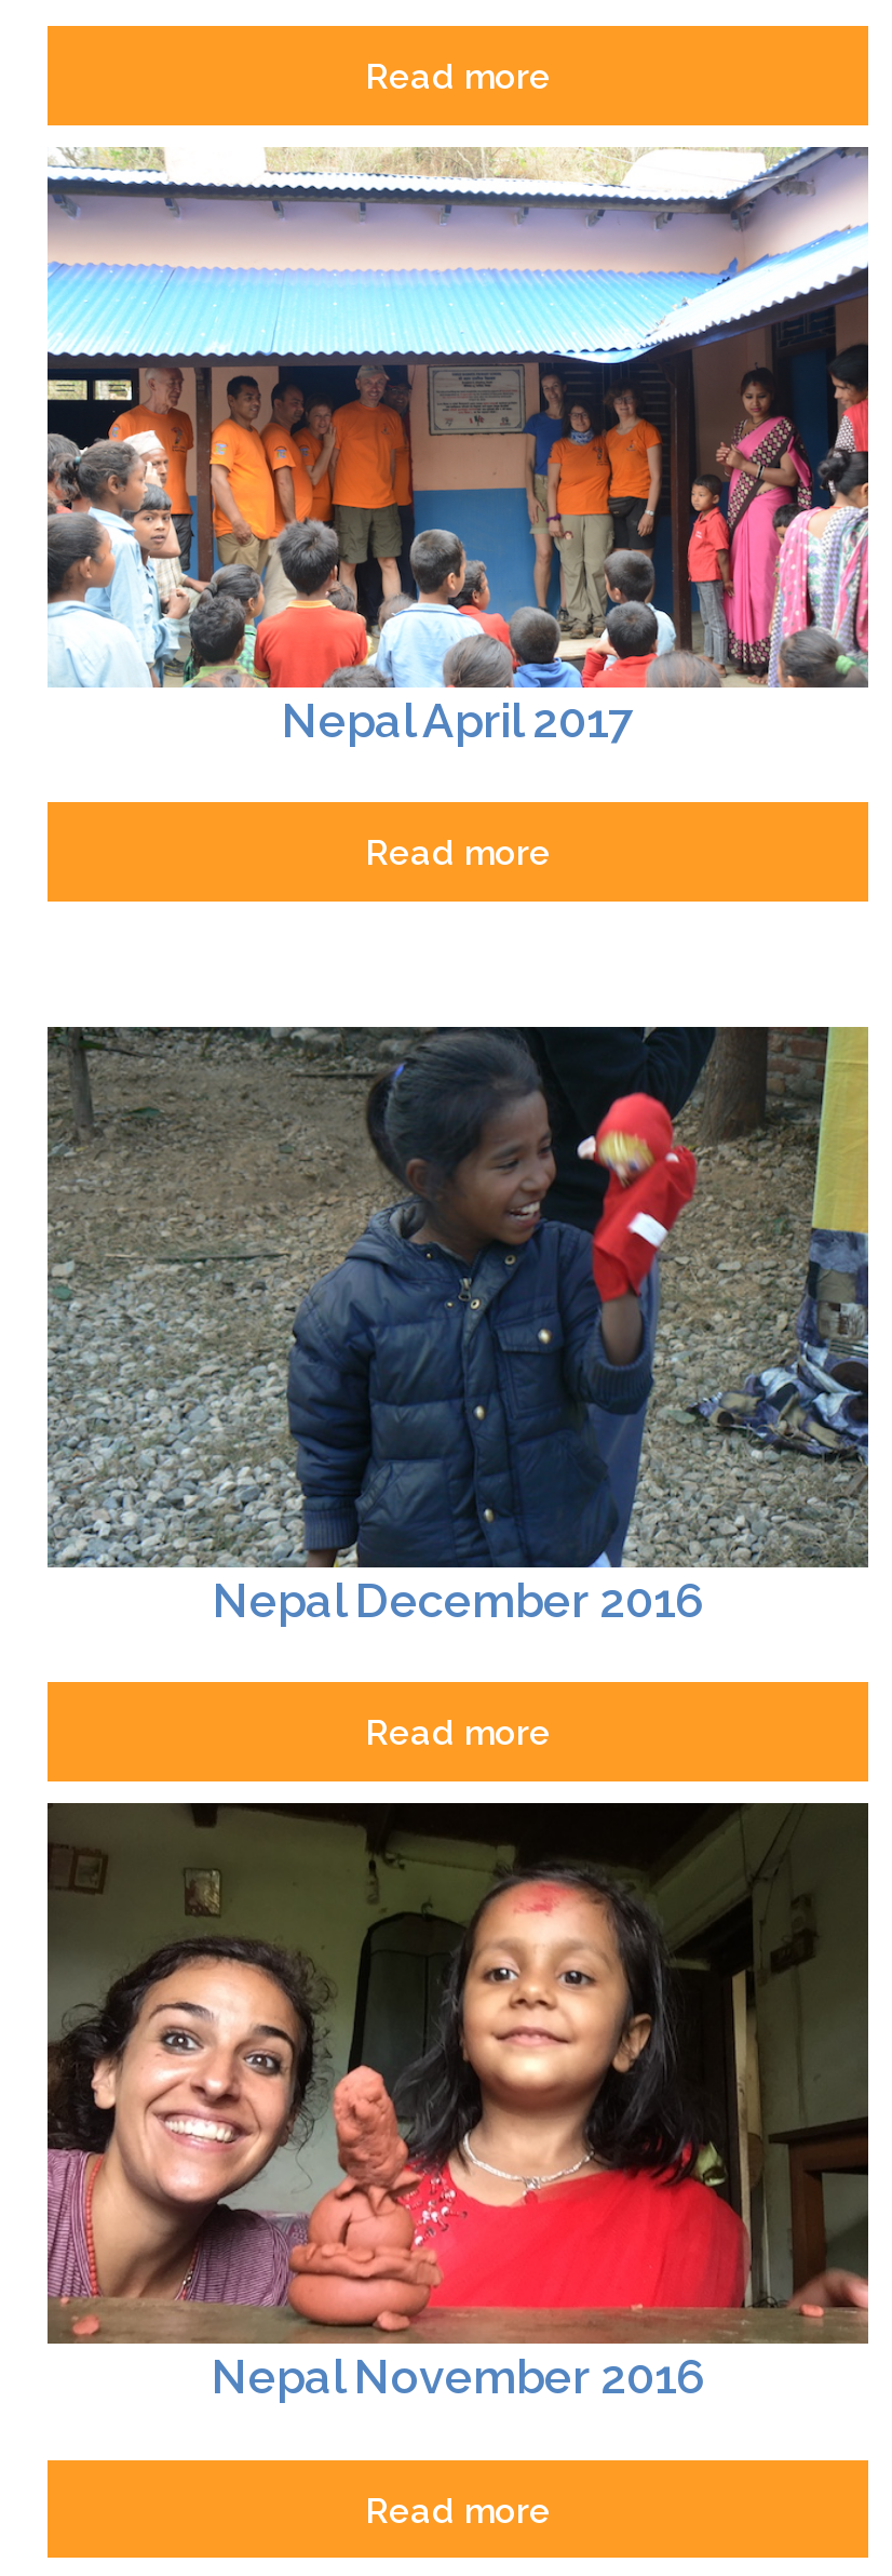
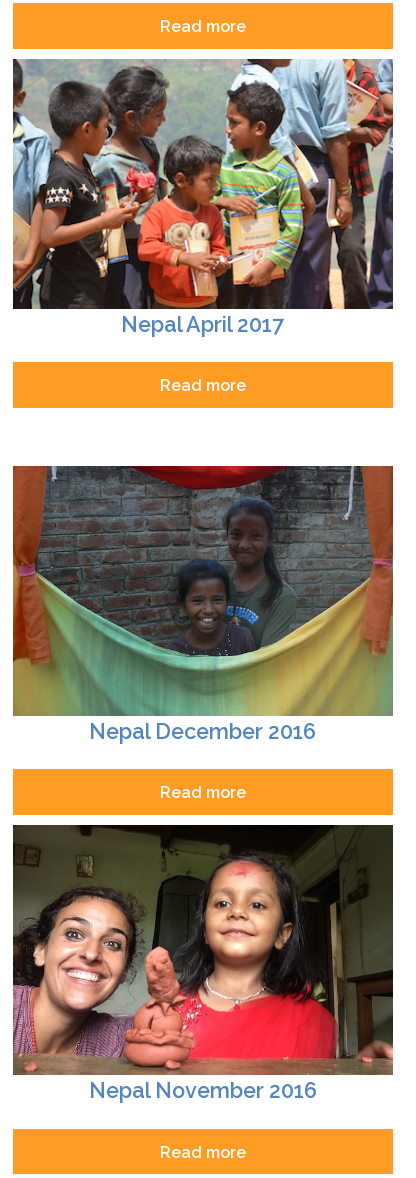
- [image]
+ [image]

- [image]
+ [image]
